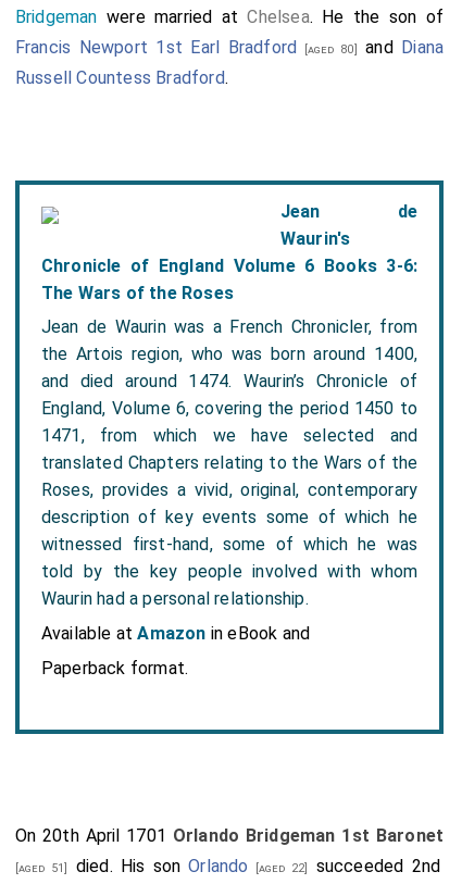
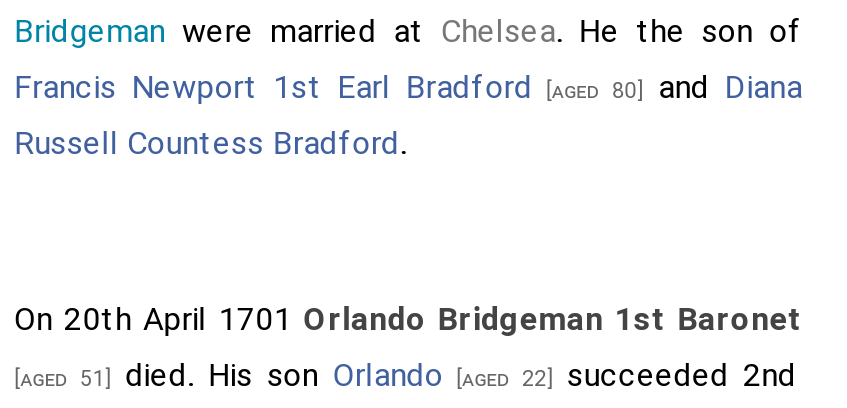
- [image]
- Jean de
- Waurin's
- Chronicle of England Volume 6 Books 3-6:
- The Wars of the Roses
- Jean de Waurin was a French Chronicler, from
- the Artois region, who was born around 1400,
- and died around 1474. Waurin’s Chronicle of
- England, Volume 6, covering the period 1450 to
- 1471, from which we have selected and
- translated Chapters relating to the Wars of the
- Roses, provides a vivid, original, contemporary
- description of key events some of which he
- witnessed first-hand, some of which he was
- told by the key people involved with whom
- Waurin had a personal relationship.
- Available at Amazon in eBook and
- Paperback format.
